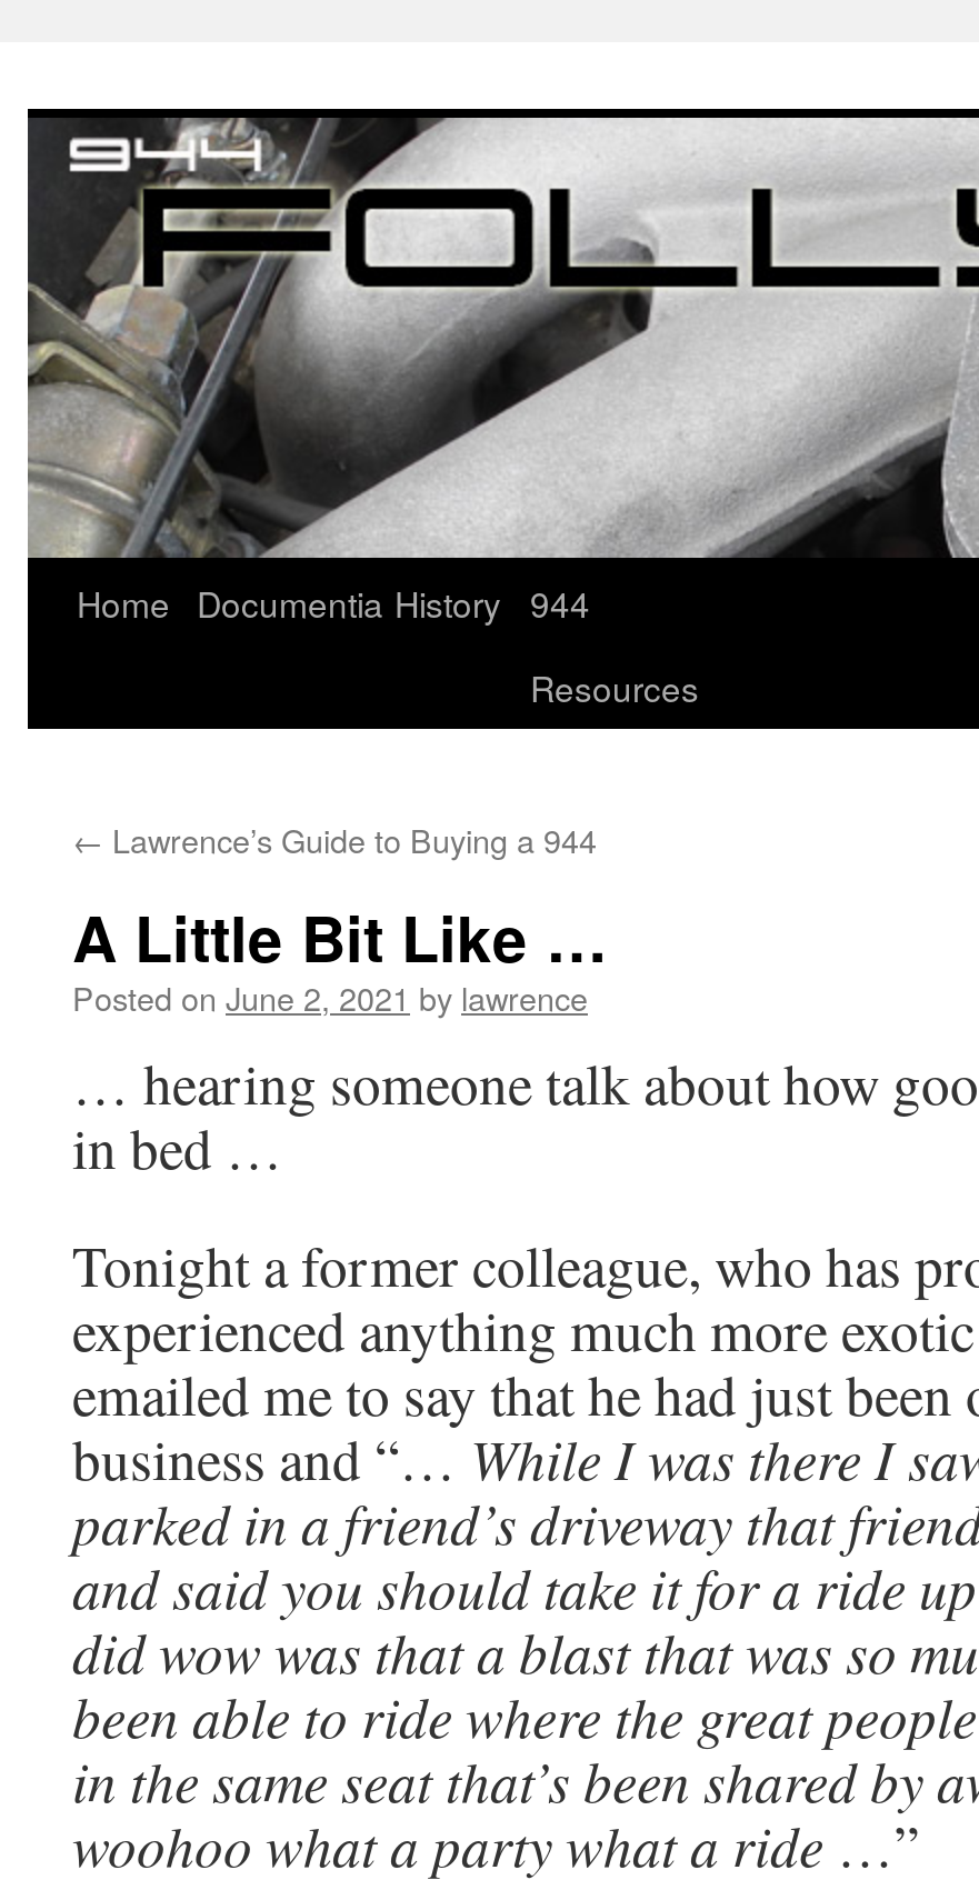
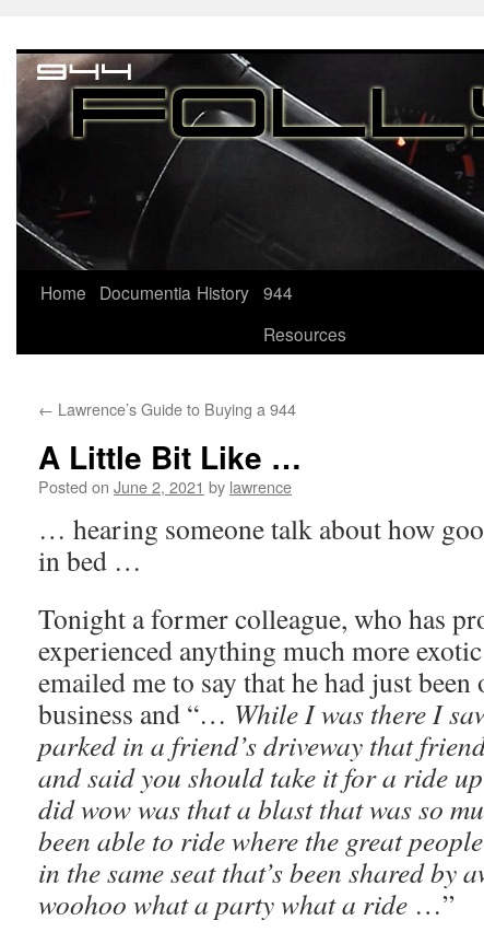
- [image]
+ [image]
